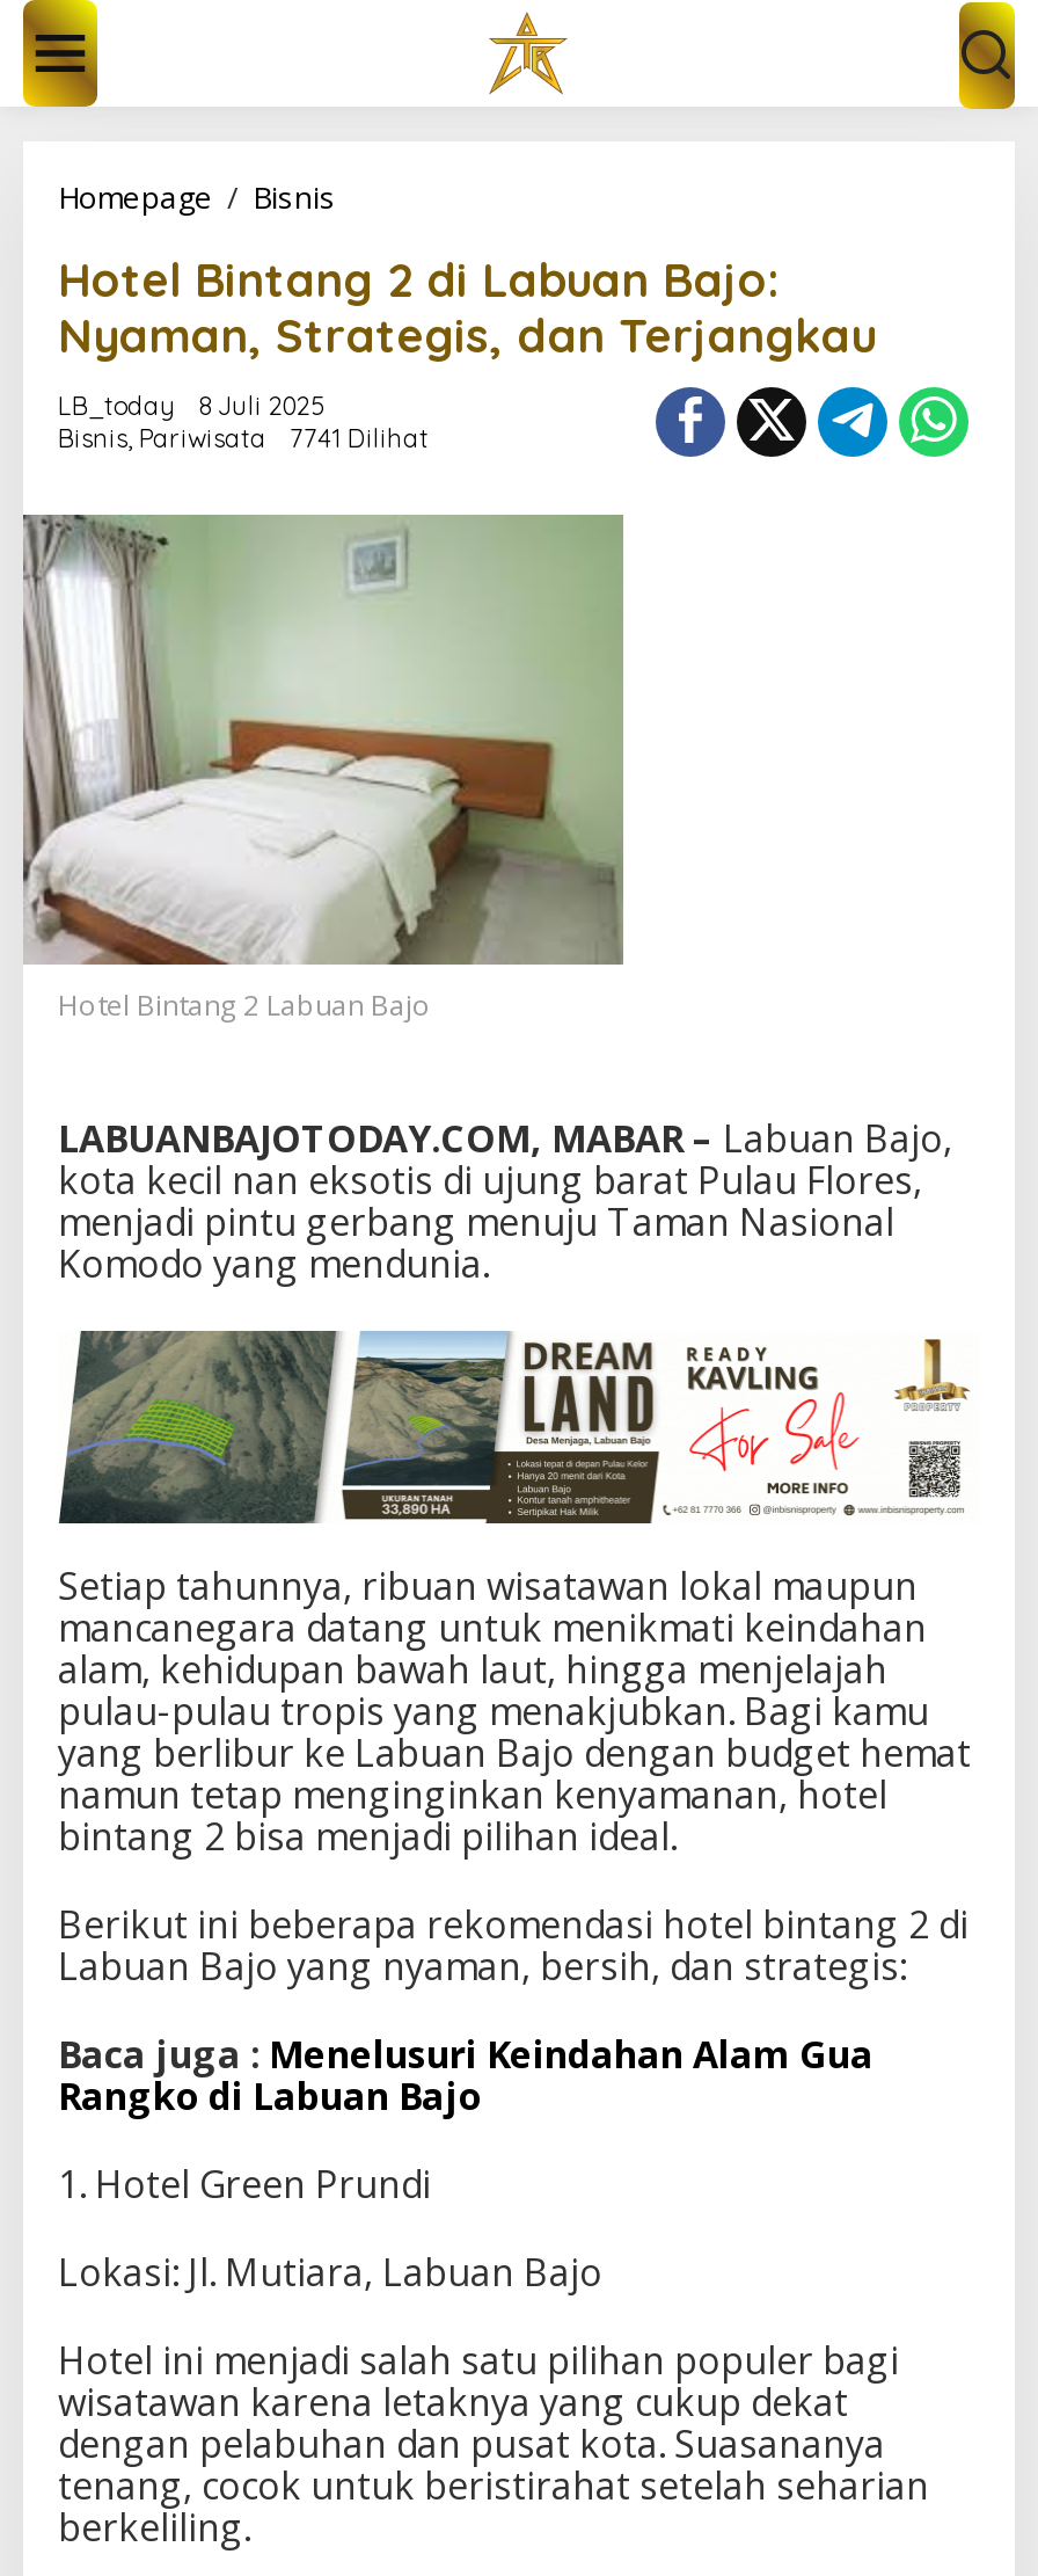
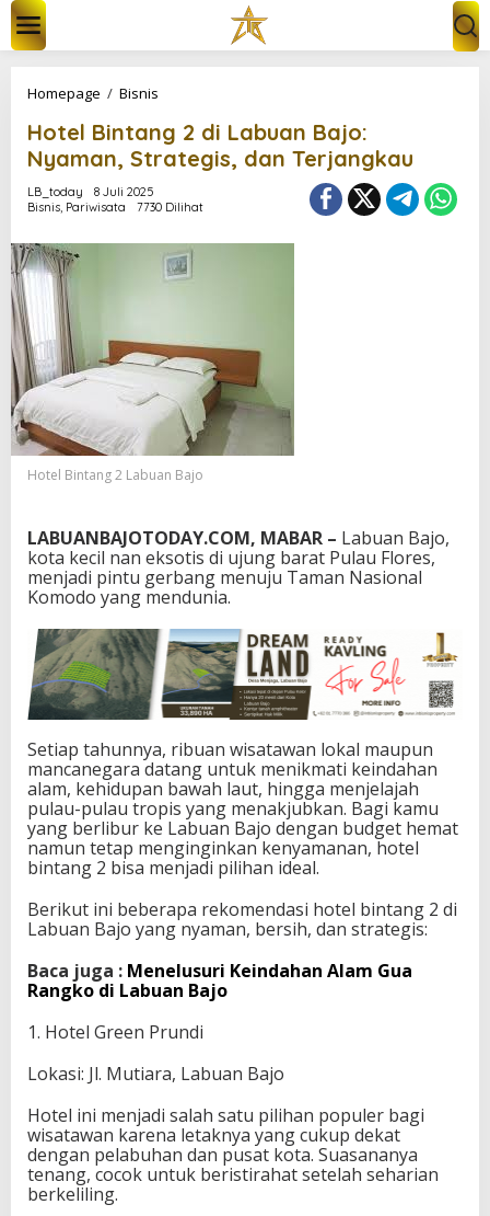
- 7741 Dilihat
+ 7730 Dilihat
